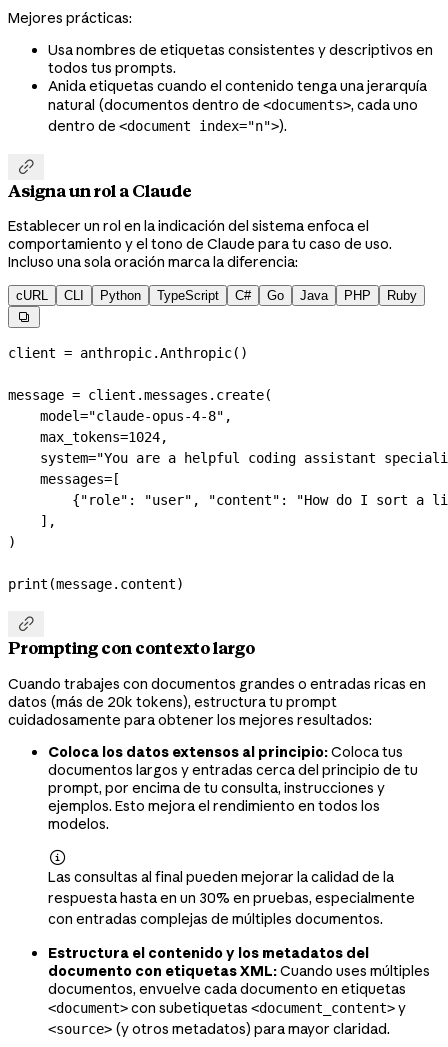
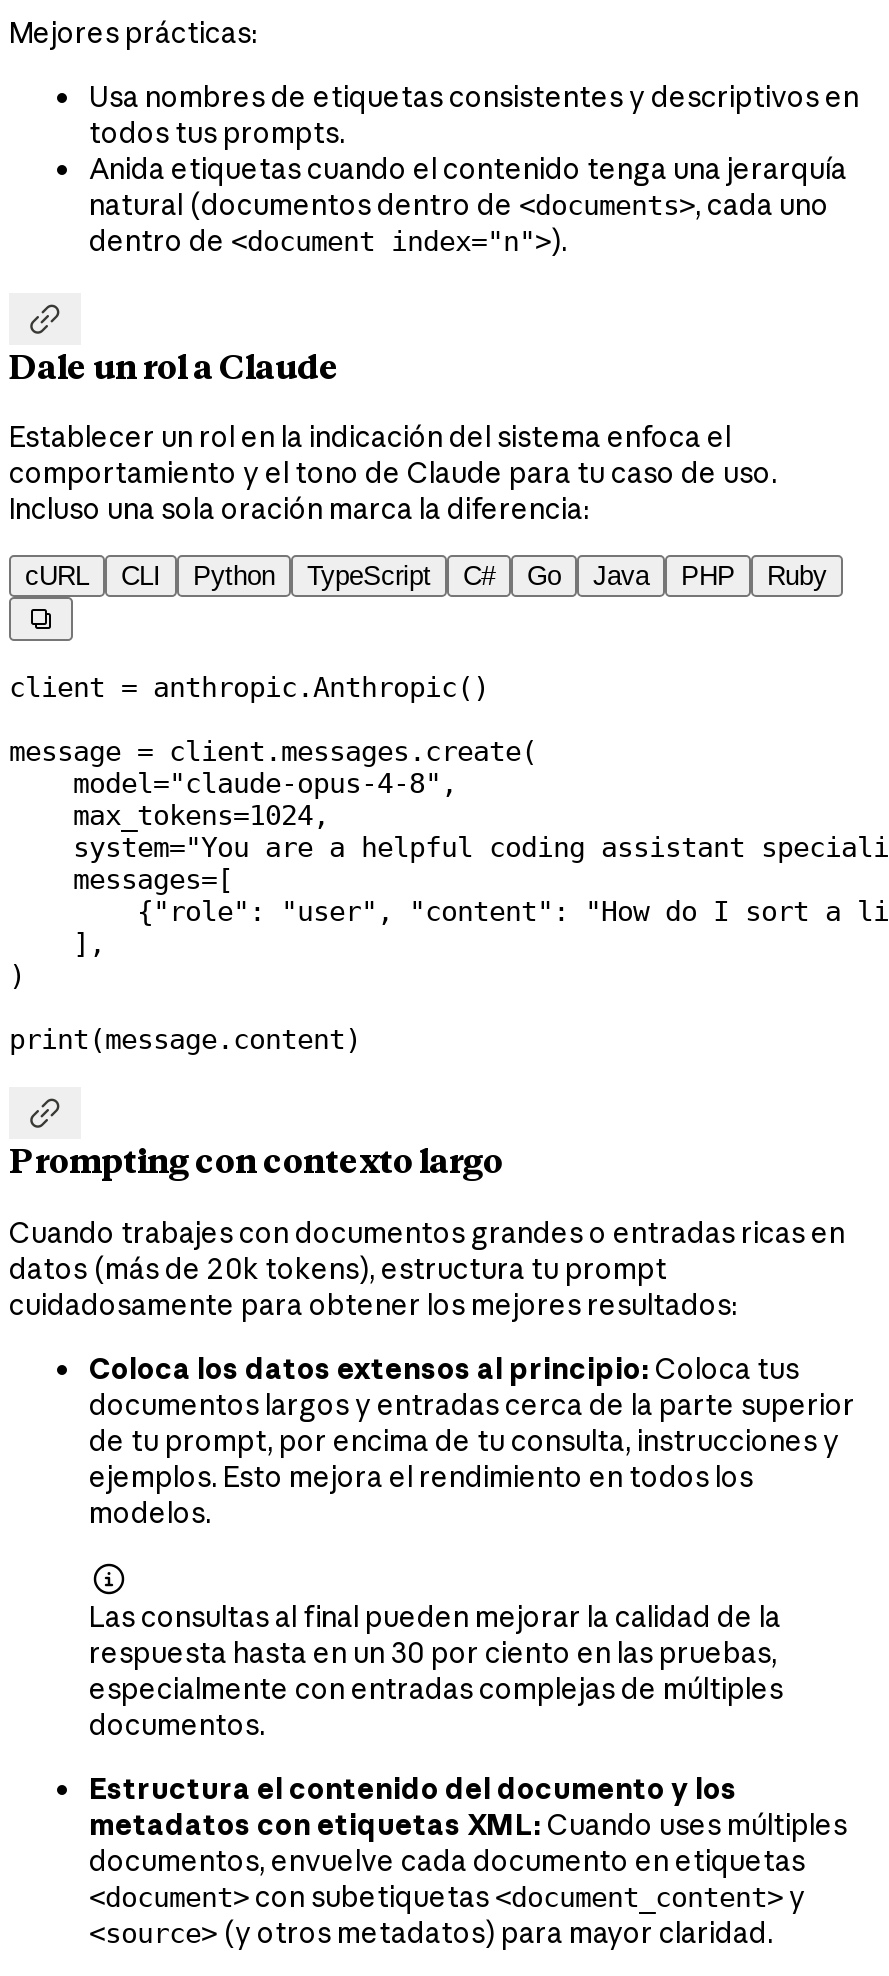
- Asigna un rol a Claude
+ Dale un rol a Claude

- documentos largos y entradas cerca del principio de tu
- prompt, por encima de tu consulta, instrucciones y
+ documentos largos y entradas cerca de la parte superior
+ de tu prompt, por encima de tu consulta, instrucciones y

- respuesta hasta en un 30% en pruebas, especialmente
- con entradas complejas de múltiples documentos.
+ respuesta hasta en un 30 por ciento en las pruebas,
+ especialmente con entradas complejas de múltiples
+ documentos.

- Estructura el contenido y los metadatos del
- documento con etiquetas XML: Cuando uses múltiples
+ Estructura el contenido del documento y los
+ metadatos con etiquetas XML: Cuando uses múltiples
